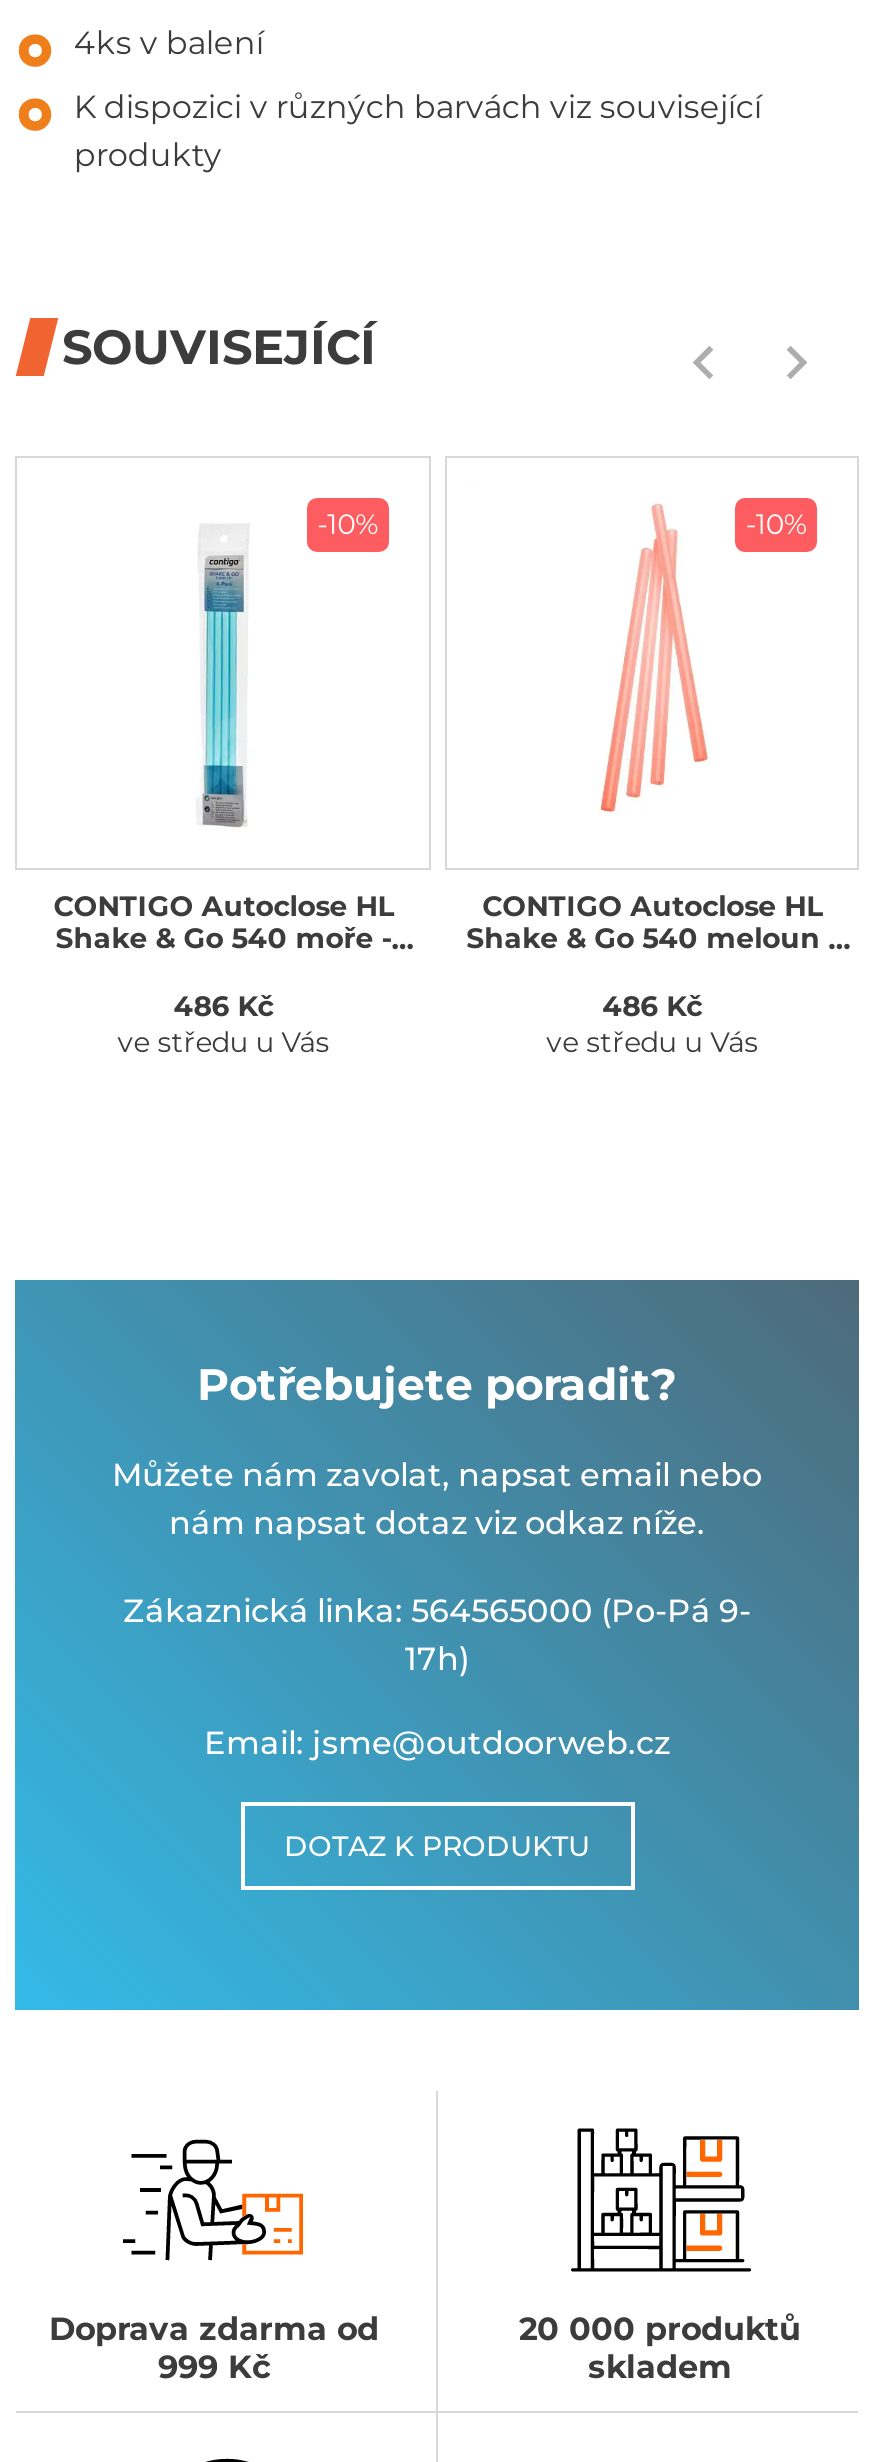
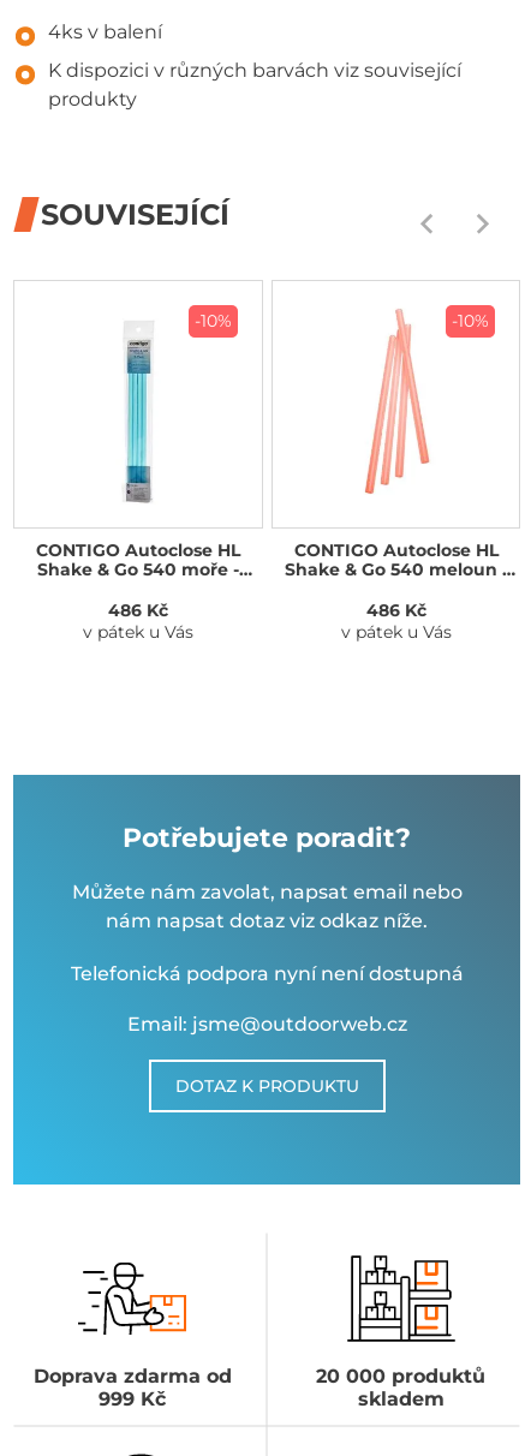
- ve středu u Vás
+ v pátek u Vás

- ve středu u Vás
+ v pátek u Vás

- Zákaznická linka: 564565000 (Po-Pá 9-
- 17h)
+ Telefonická podpora nyní není dostupná
